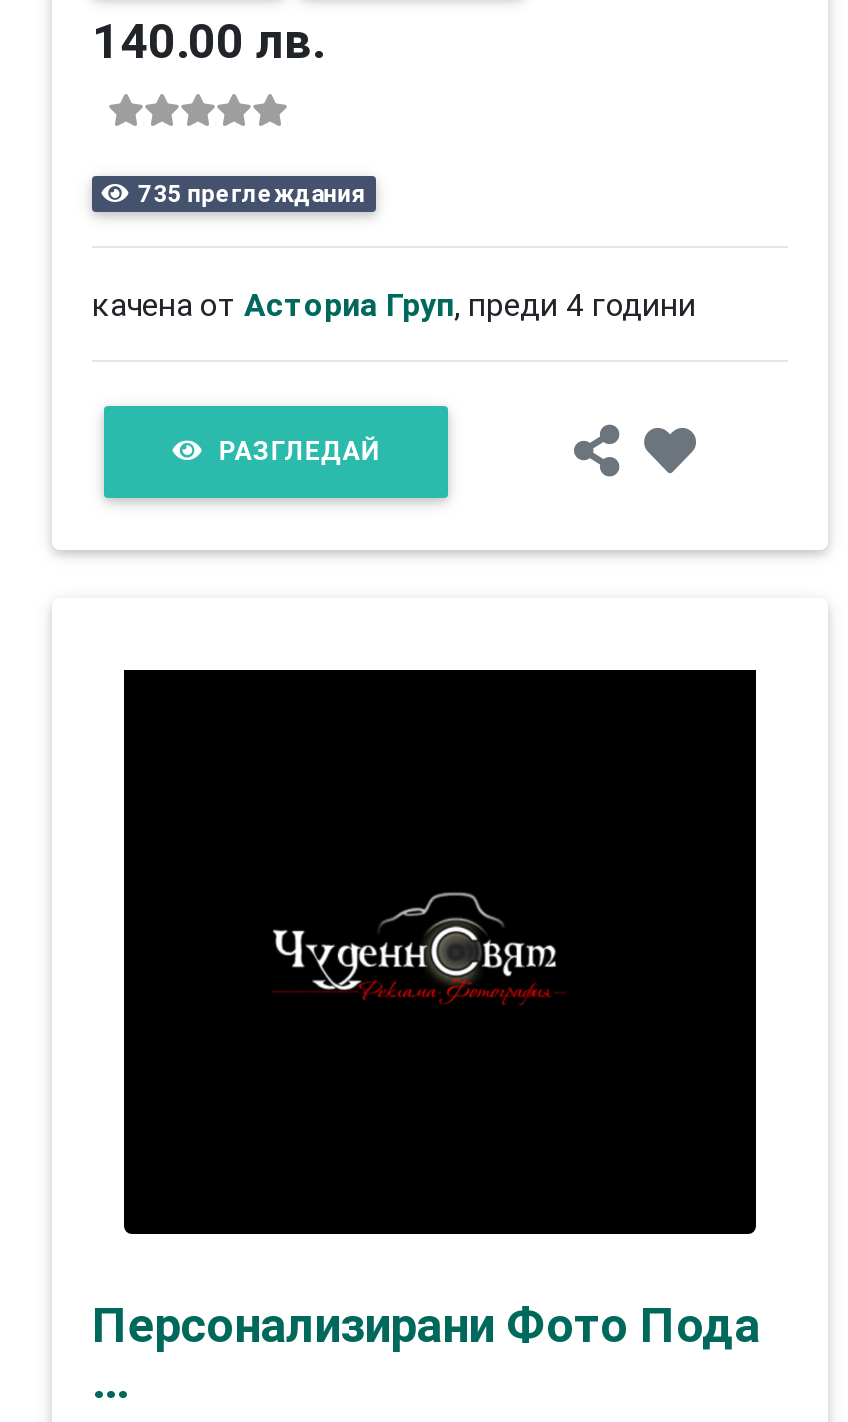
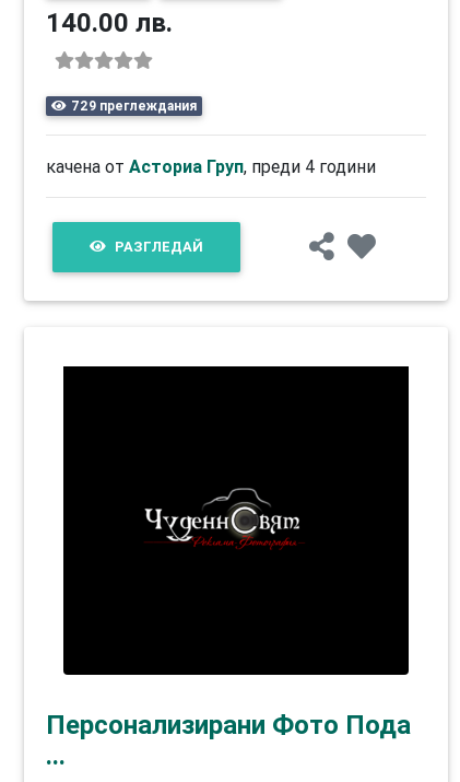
- 735 преглеждания
+ 729 преглеждания
